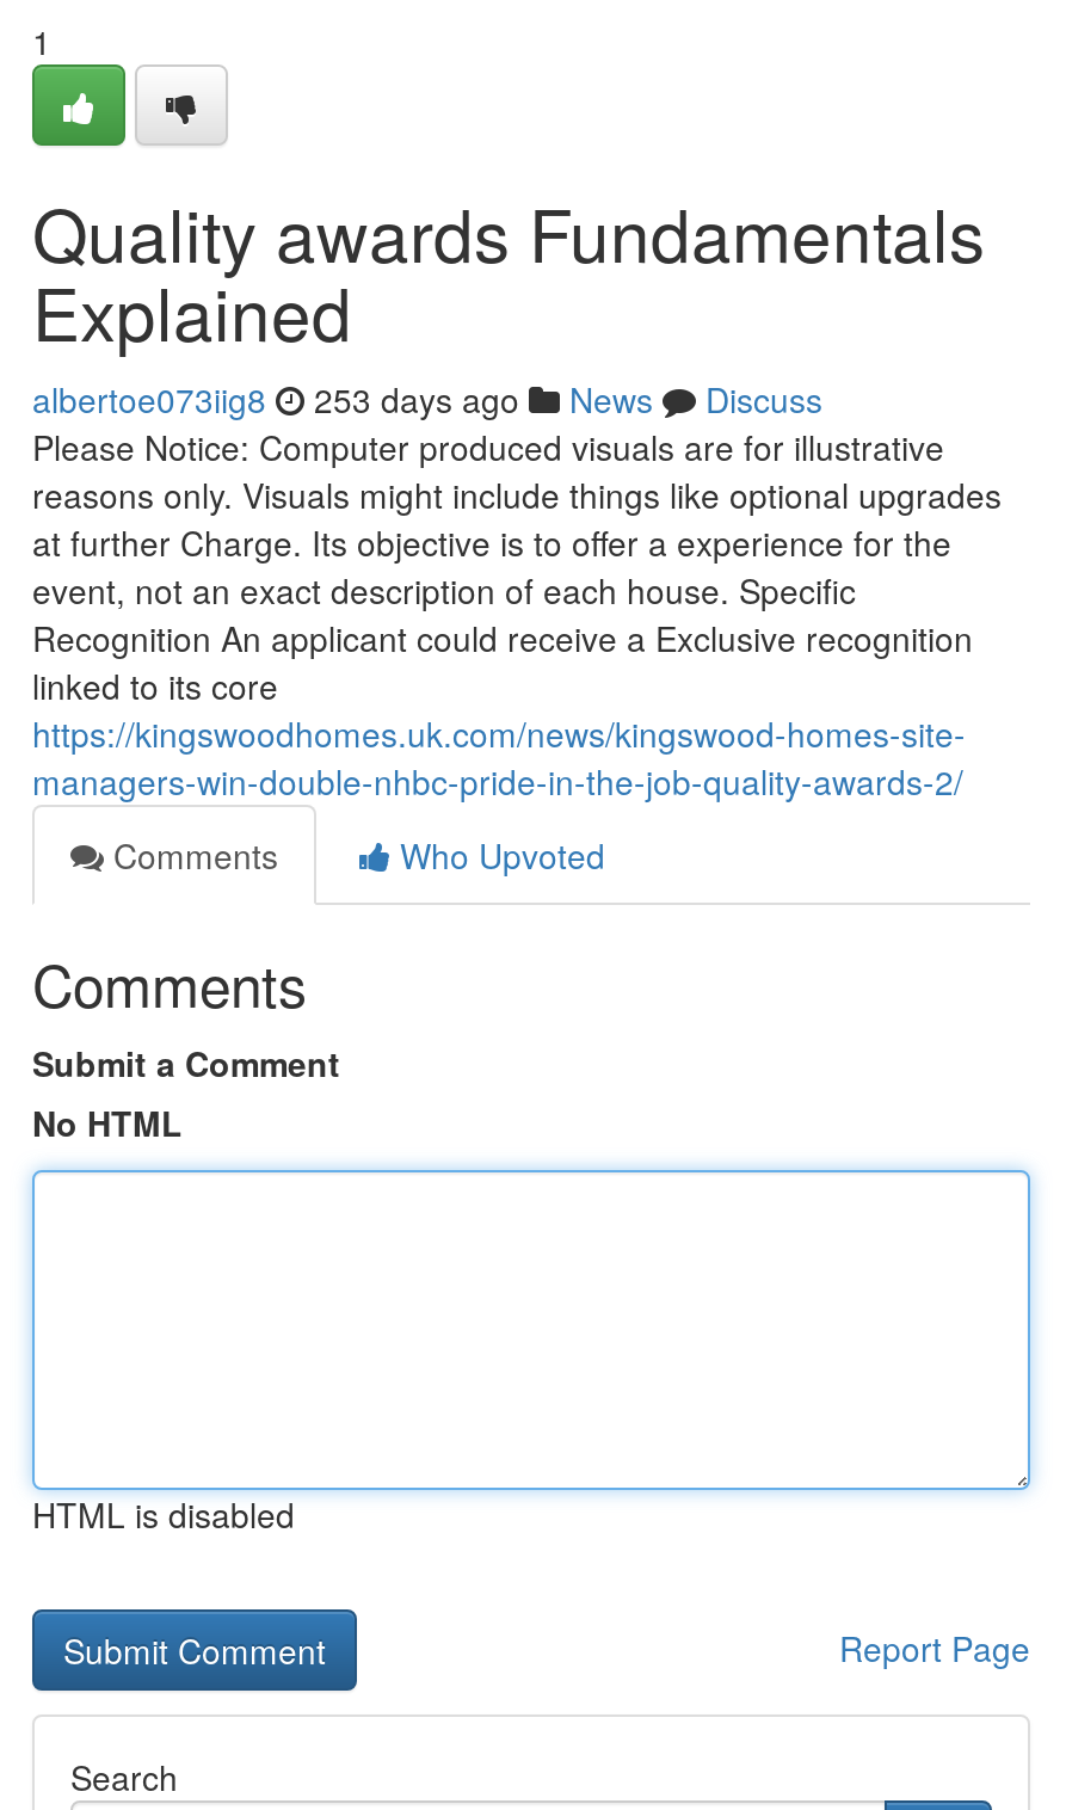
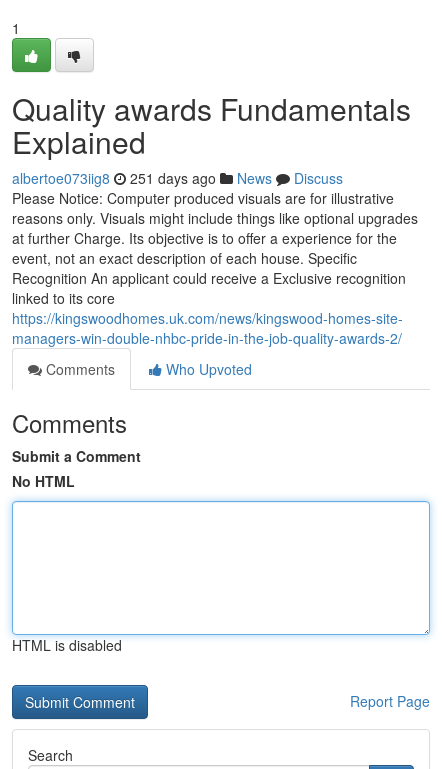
- albertoe073iig8 253 days ago News Discuss
+ albertoe073iig8 251 days ago News Discuss
